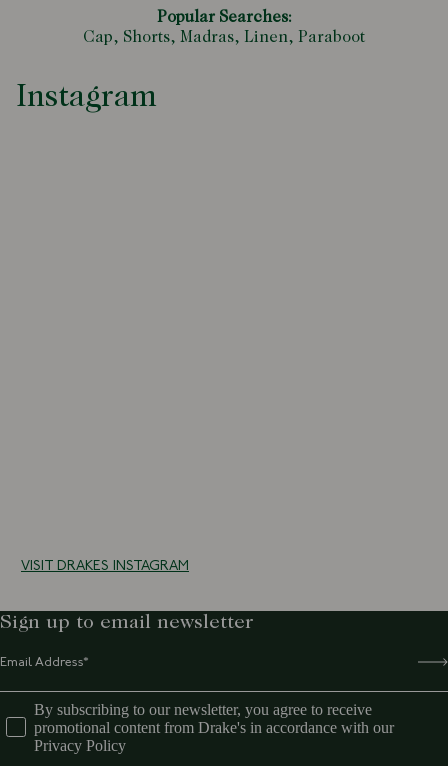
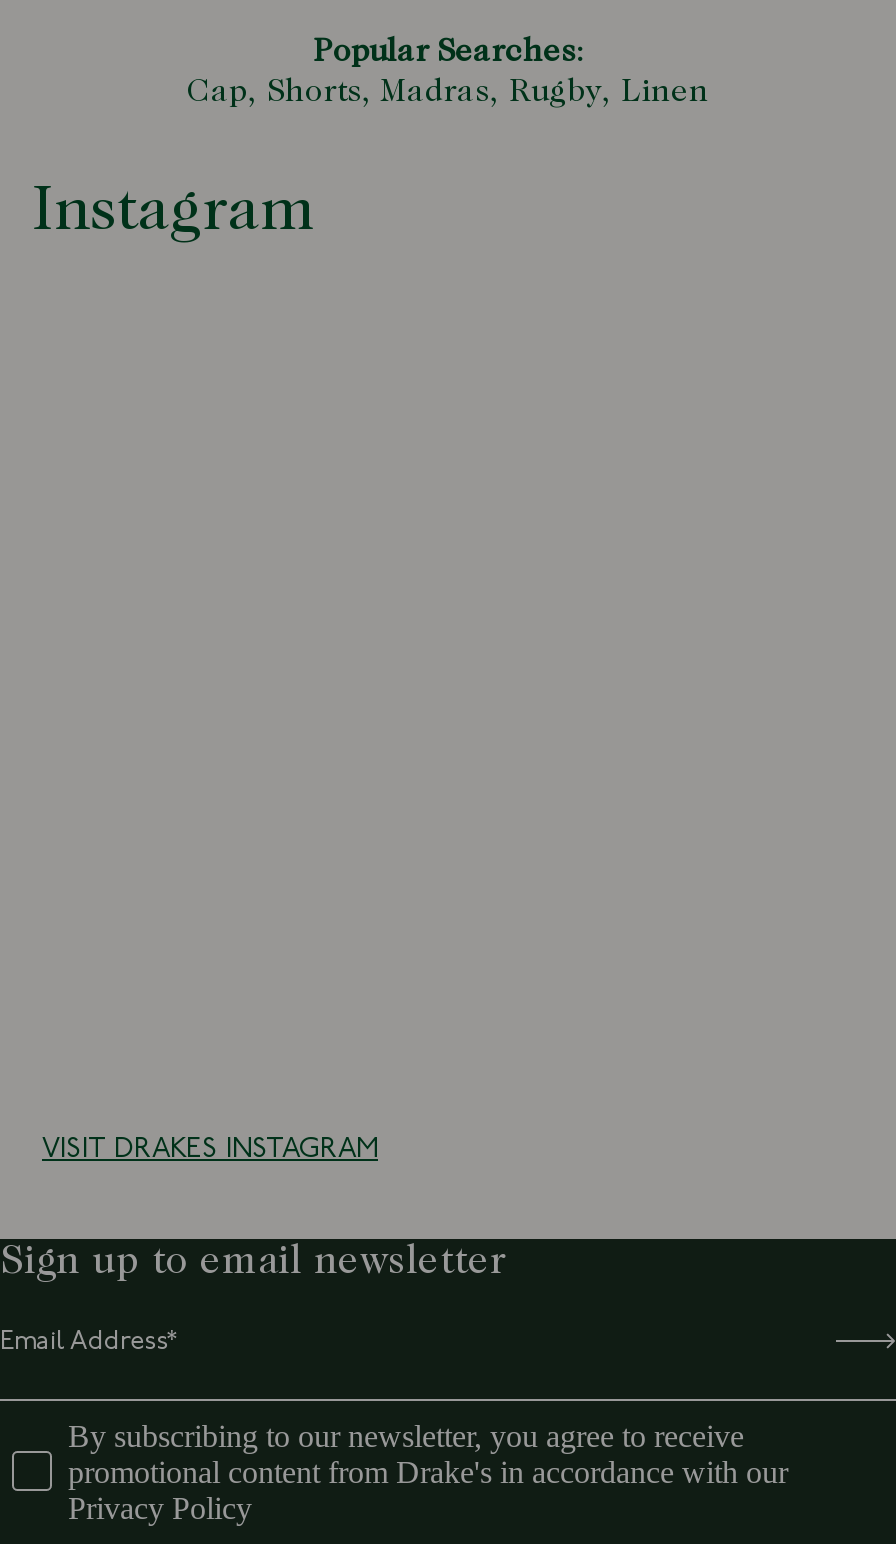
- Cap, Shorts, Madras, Linen, Paraboot
+ Cap, Shorts, Madras, Rugby, Linen
